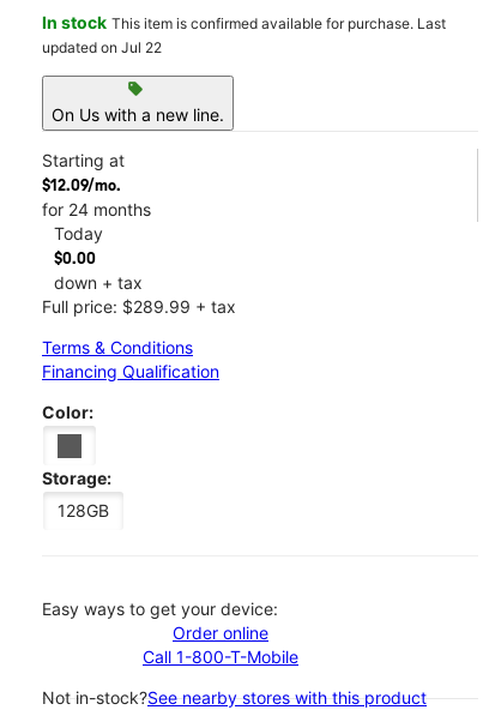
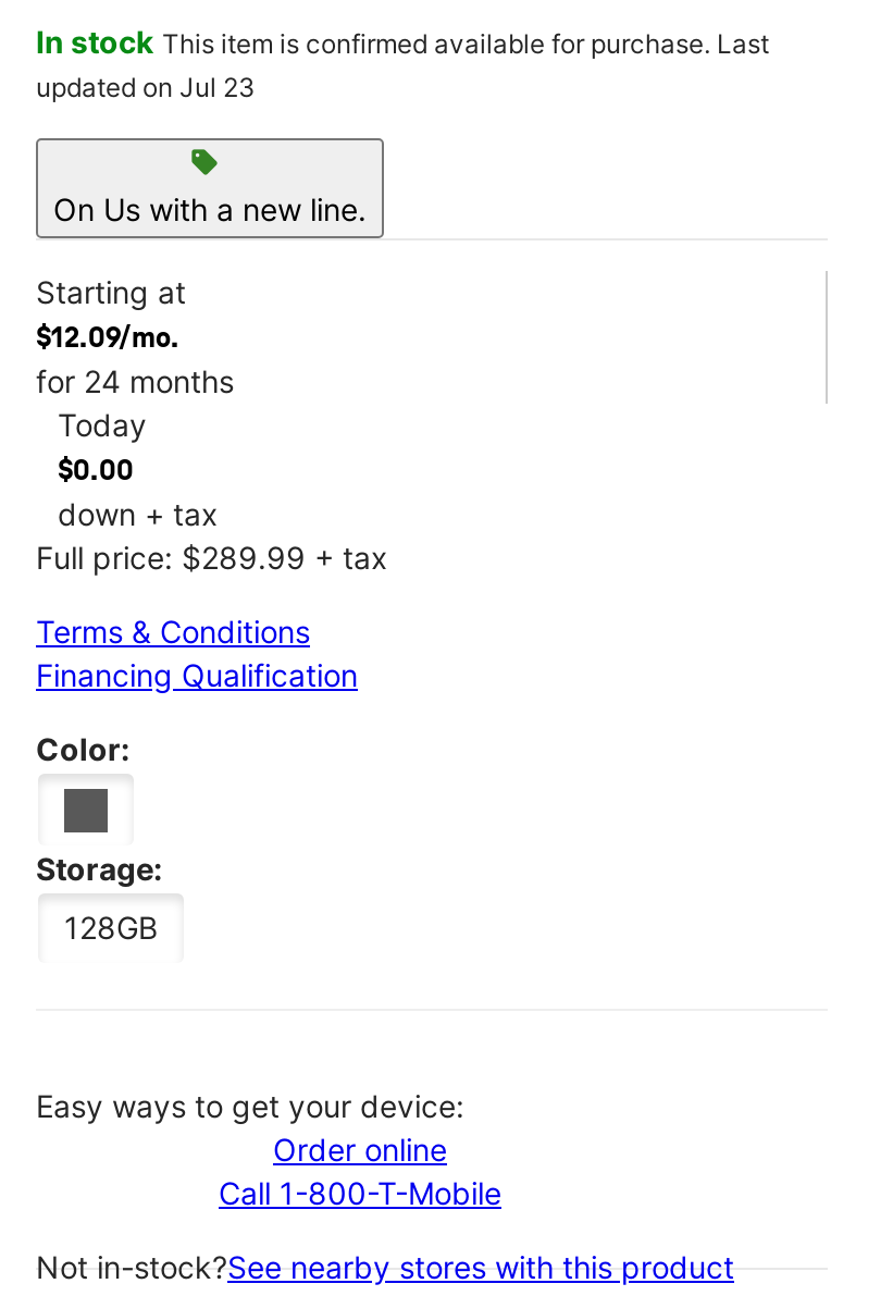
- updated on Jul 22
+ updated on Jul 23
